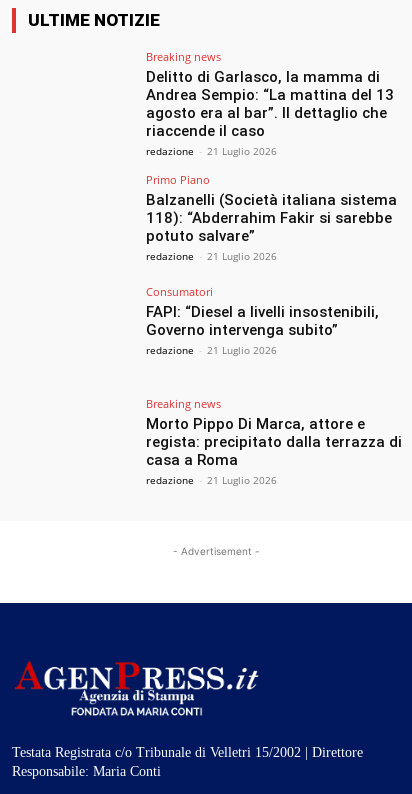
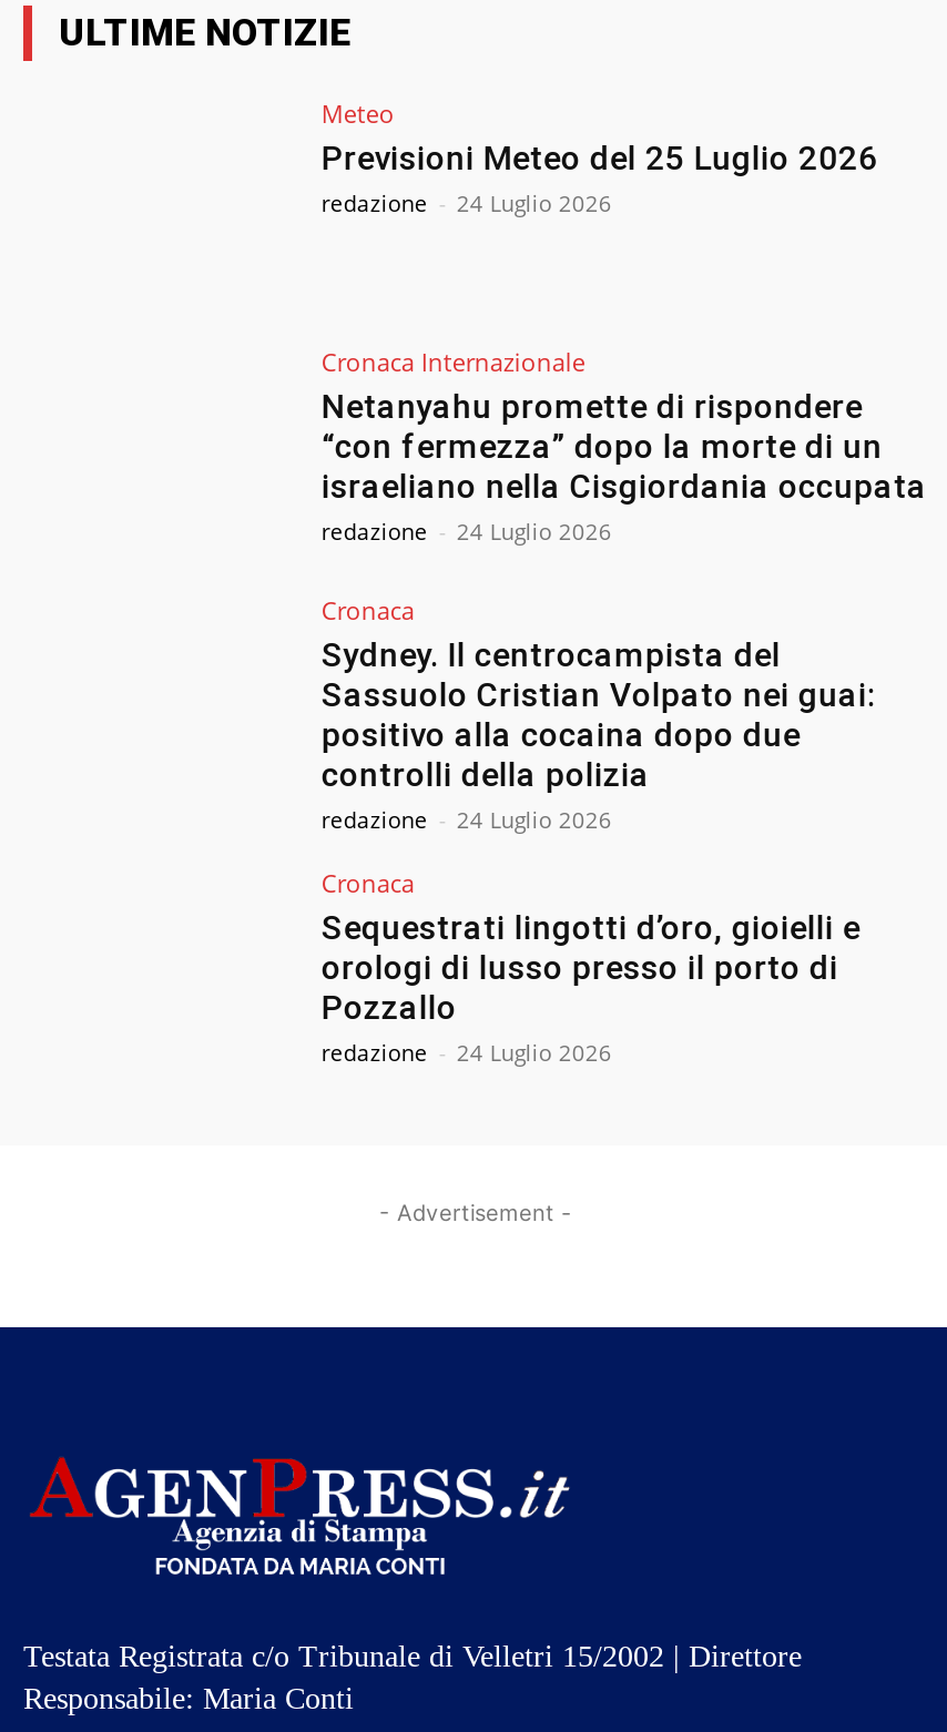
- Breaking news
- Delitto di Garlasco, la mamma di
- Andrea Sempio: “La mattina del 13
- agosto era al bar”. Il dettaglio che
- riaccende il caso
- redazione - 21 Luglio 2026
+ Meteo
+ Previsioni Meteo del 25 Luglio 2026
+ redazione - 24 Luglio 2026

- Primo Piano
- Balzanelli (Società italiana sistema
- 118): “Abderrahim Fakir si sarebbe
- potuto salvare”
- redazione - 21 Luglio 2026
+ Cronaca Internazionale
+ Netanyahu promette di rispondere
+ “con fermezza” dopo la morte di un
+ israeliano nella Cisgiordania occupata
+ redazione - 24 Luglio 2026

- Consumatori
- FAPI: “Diesel a livelli insostenibili,
- Governo intervenga subito”
- redazione - 21 Luglio 2026
+ Cronaca
+ Sydney. Il centrocampista del
+ Sassuolo Cristian Volpato nei guai:
+ positivo alla cocaina dopo due
+ controlli della polizia
+ redazione - 24 Luglio 2026

- Breaking news
- Morto Pippo Di Marca, attore e
- regista: precipitato dalla terrazza di
- casa a Roma
- redazione - 21 Luglio 2026
+ Cronaca
+ Sequestrati lingotti d’oro, gioielli e
+ orologi di lusso presso il porto di
+ Pozzallo
+ redazione - 24 Luglio 2026
